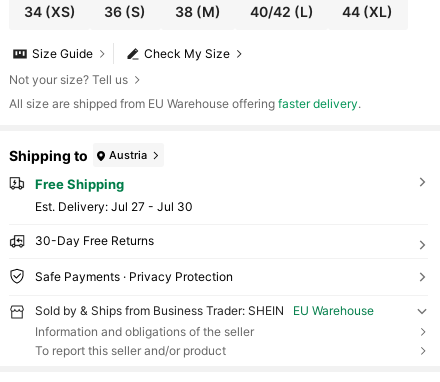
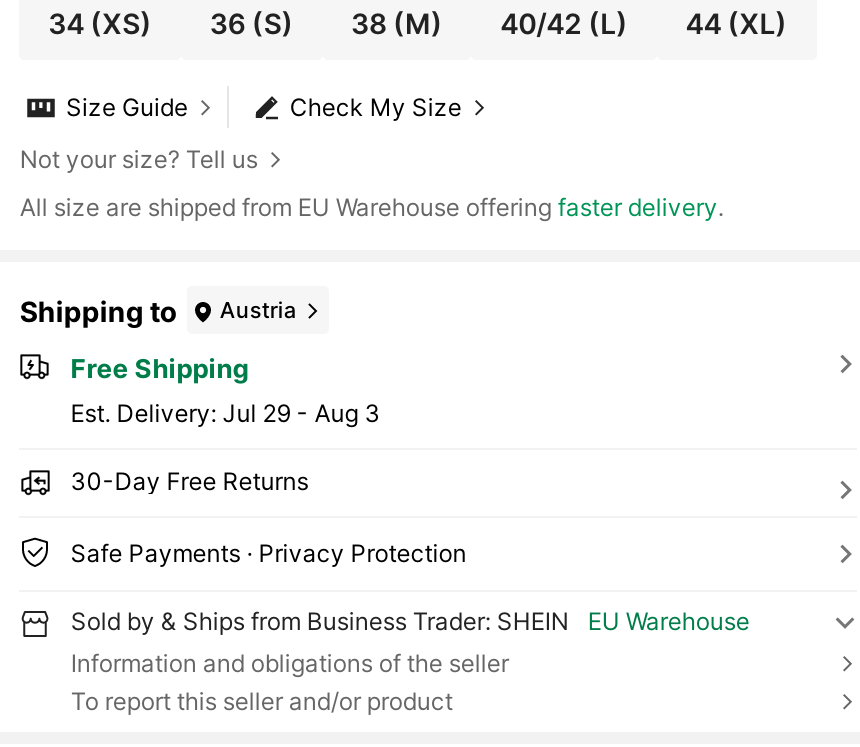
- Est. Delivery: Jul 27 - Jul 30
+ Est. Delivery: Jul 29 - Aug 3
